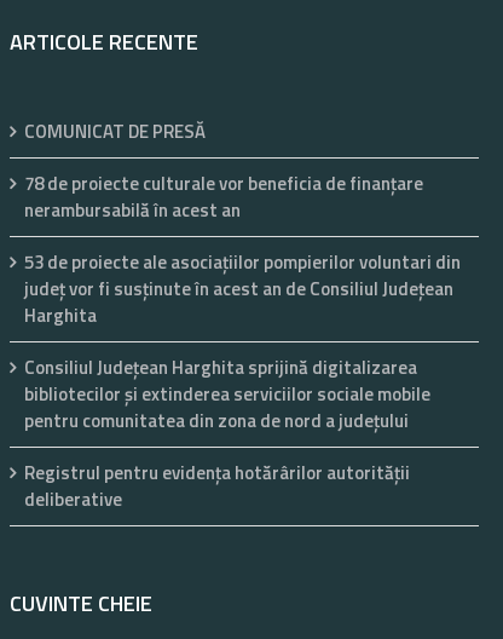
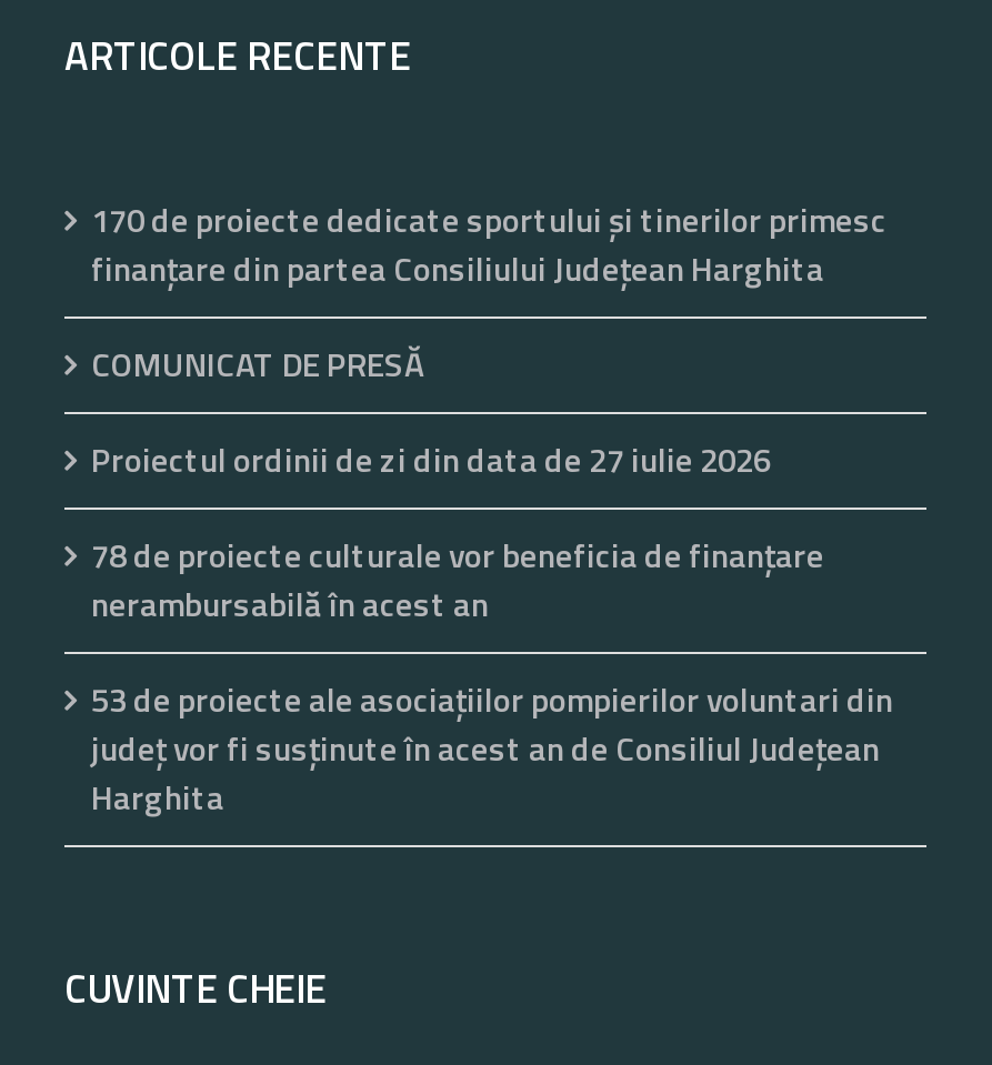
+ 170 de proiecte dedicate sportului și tinerilor primesc
+ finanțare din partea Consiliului Județean Harghita

moved down: COMUNICAT DE PRESĂ

+ Proiectul ordinii de zi din data de 27 iulie 2026

moved down: 78 de proiecte culturale vor beneficia de finanțare | nerambursabilă în acest an | 53 de proiecte ale asociaţiilor pompierilor voluntari din | județ vor fi susținute în acest an de Consiliul Județean | Harghita

- Consiliul Județean Harghita sprijină digitalizarea
- bibliotecilor și extinderea serviciilor sociale mobile
- pentru comunitatea din zona de nord a județului
- Registrul pentru evidenţa hotărârilor autorităţii
- deliberative
